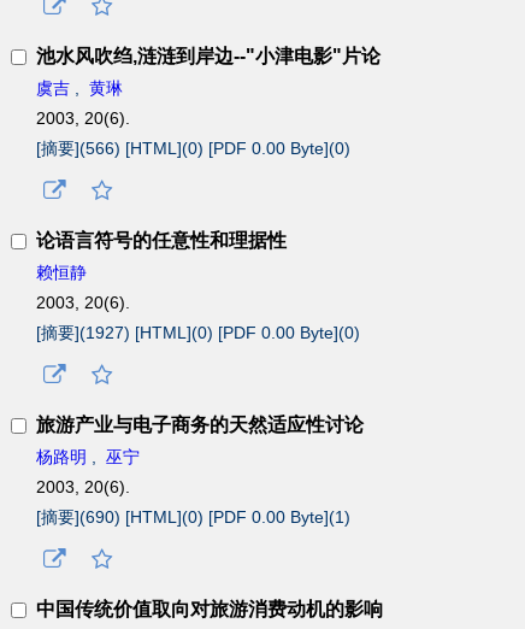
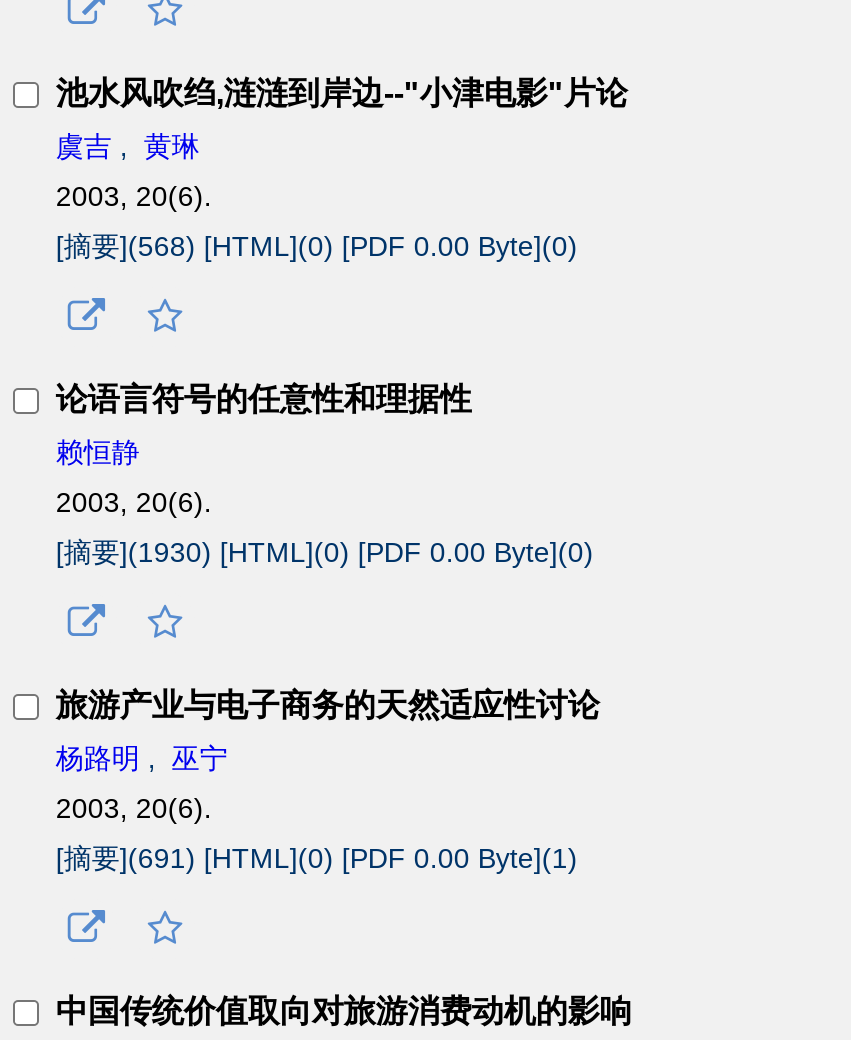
- [摘要](566) [HTML](0) [PDF 0.00 Byte](0)
+ [摘要](568) [HTML](0) [PDF 0.00 Byte](0)

- [摘要](1927) [HTML](0) [PDF 0.00 Byte](0)
+ [摘要](1930) [HTML](0) [PDF 0.00 Byte](0)

- [摘要](690) [HTML](0) [PDF 0.00 Byte](1)
+ [摘要](691) [HTML](0) [PDF 0.00 Byte](1)
